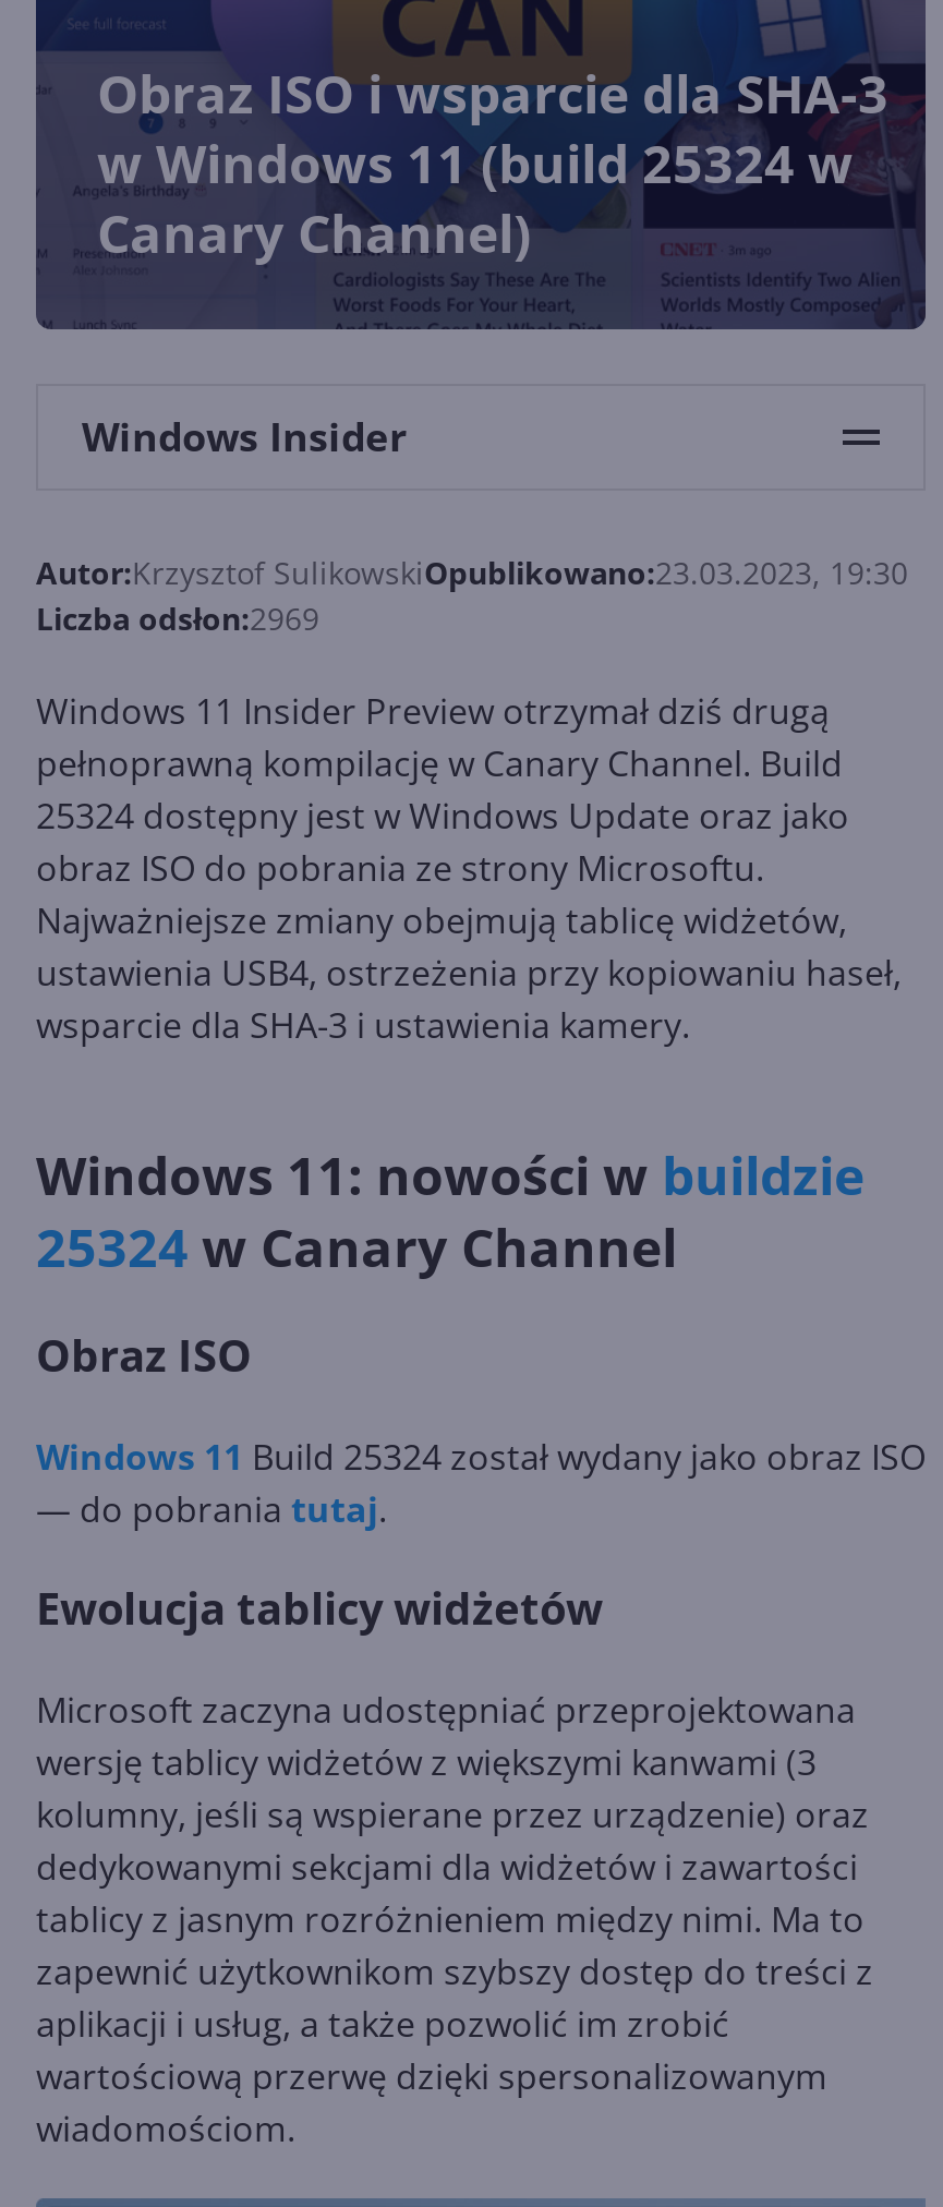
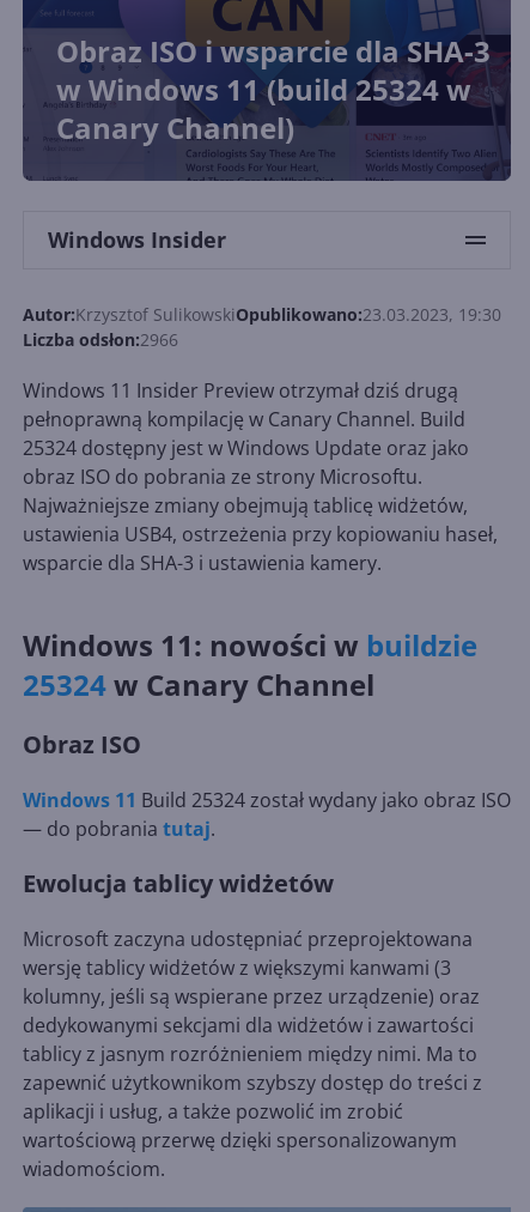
- Liczba odsłon:2969
+ Liczba odsłon:2966
